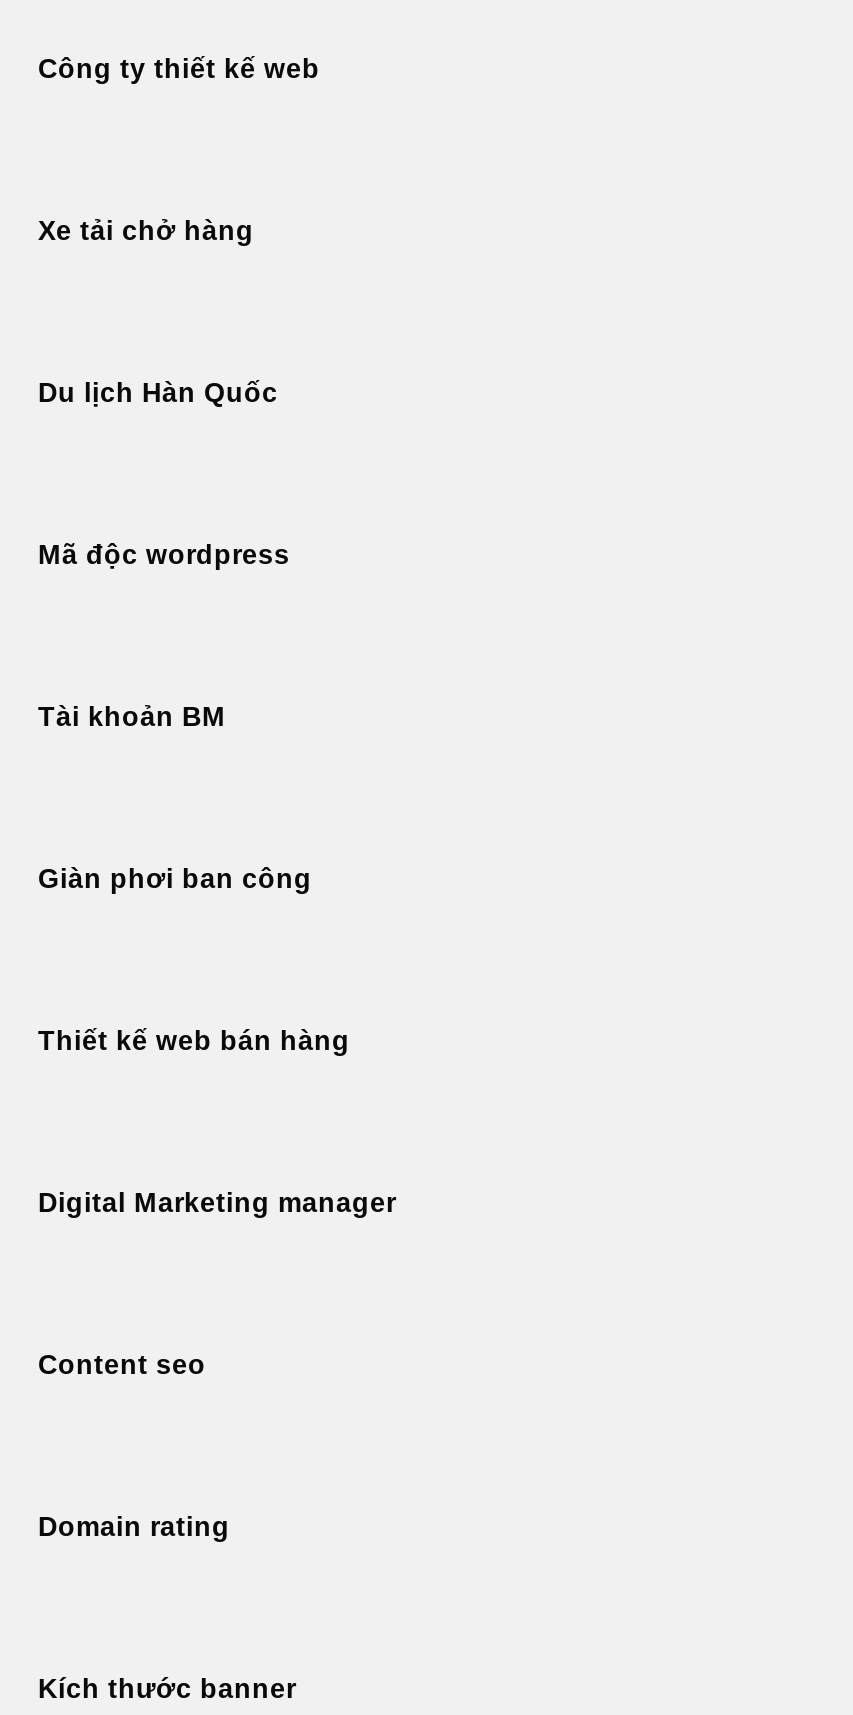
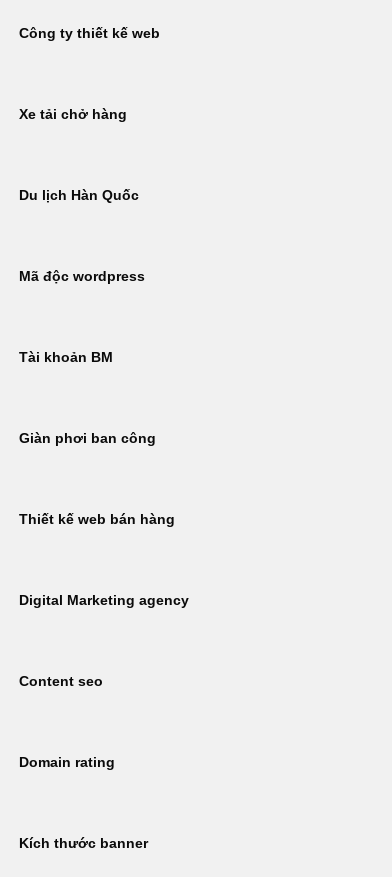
- Digital Marketing manager
+ Digital Marketing agency
